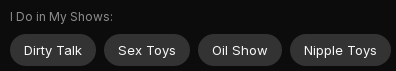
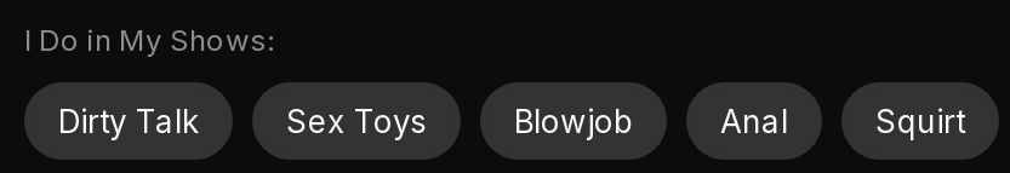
- Oil Show
- Nipple Toys
+ Blowjob
+ Anal
+ Squirt
